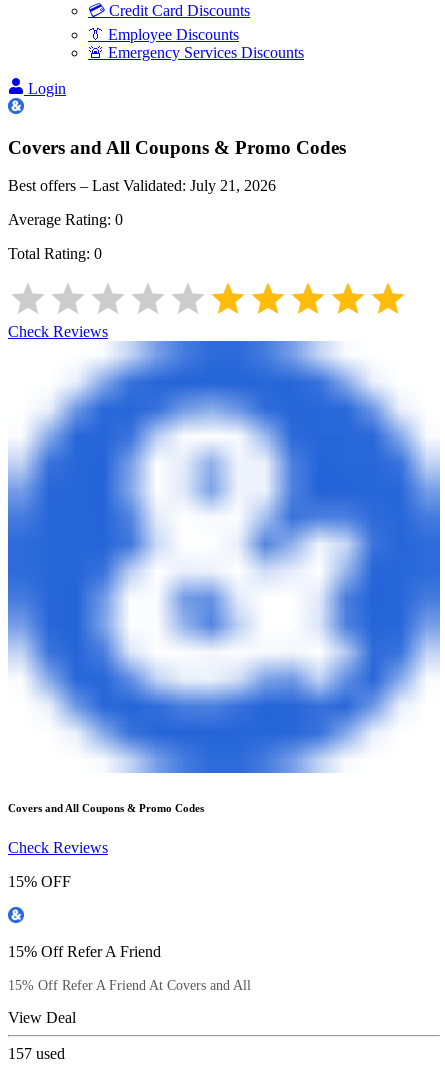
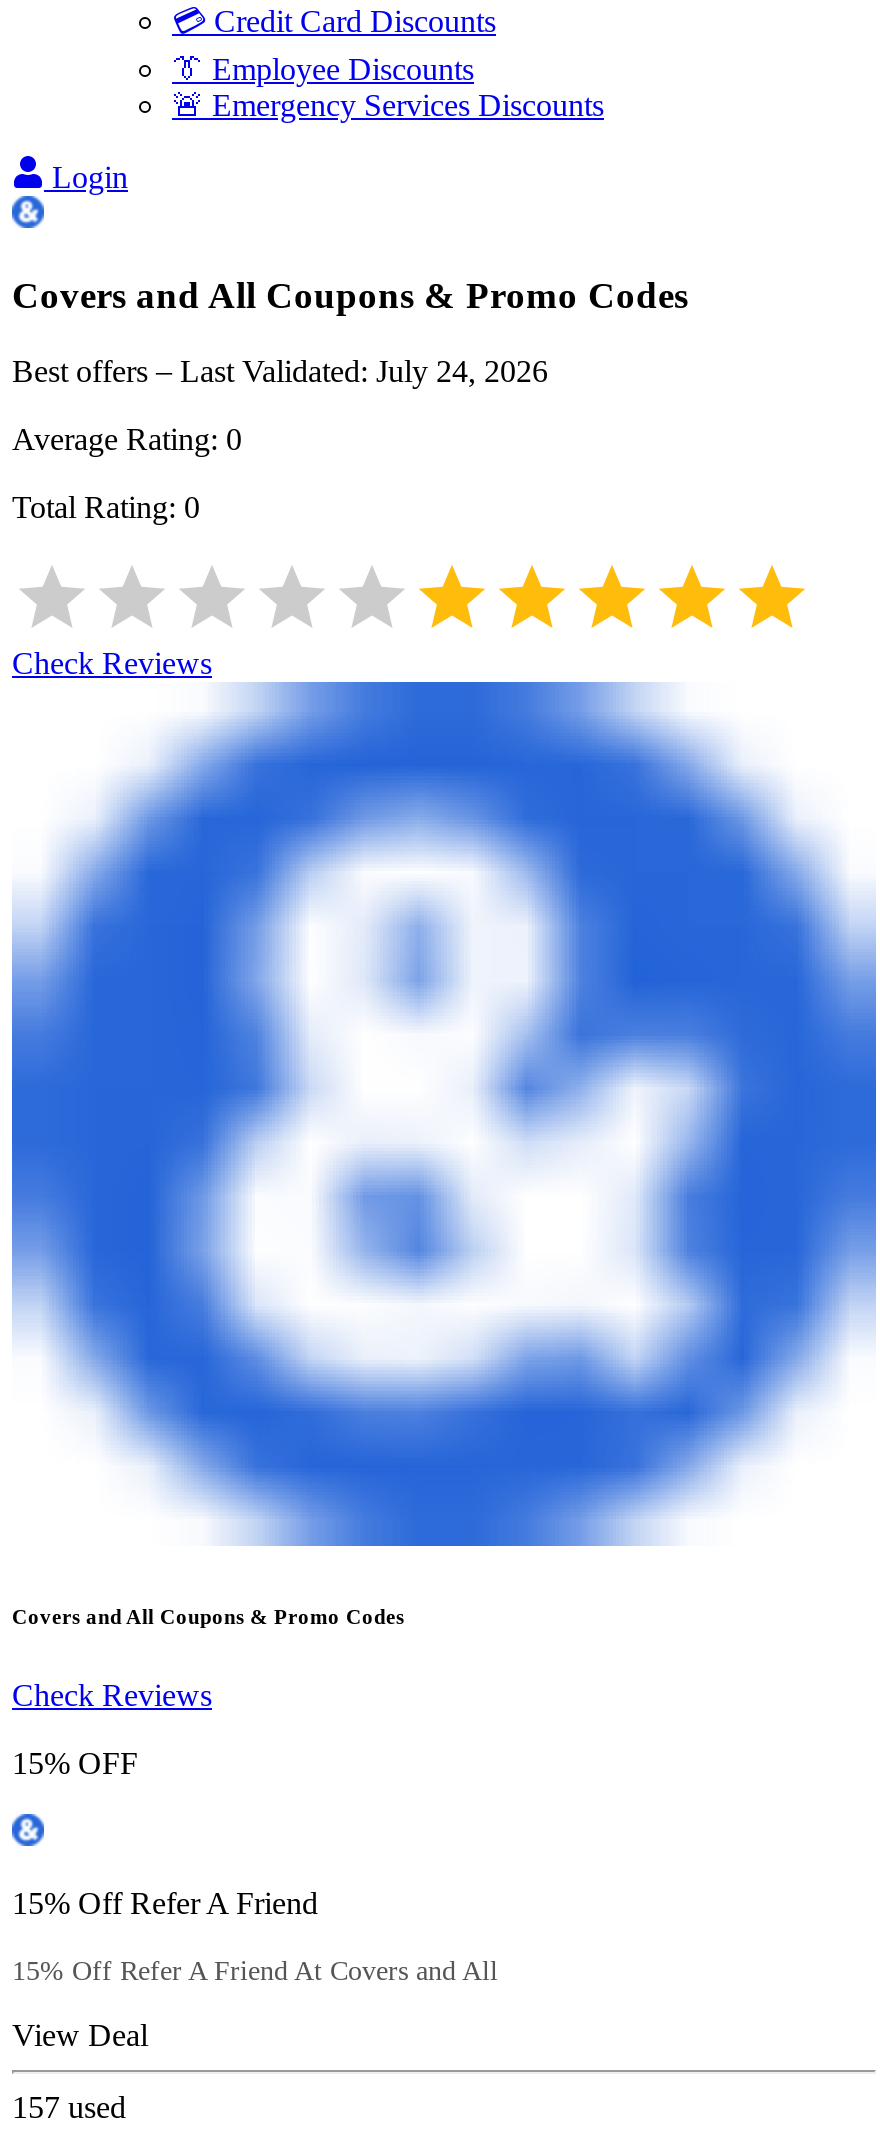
- Best offers – Last Validated: July 21, 2026
+ Best offers – Last Validated: July 24, 2026
